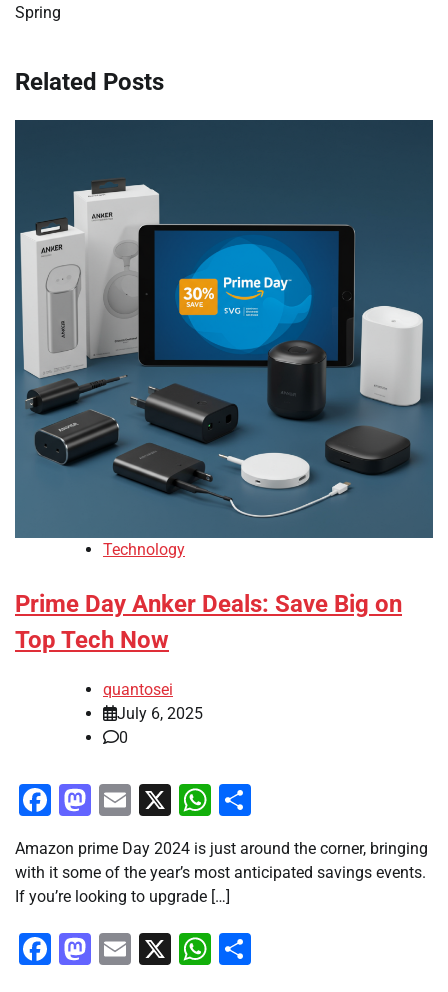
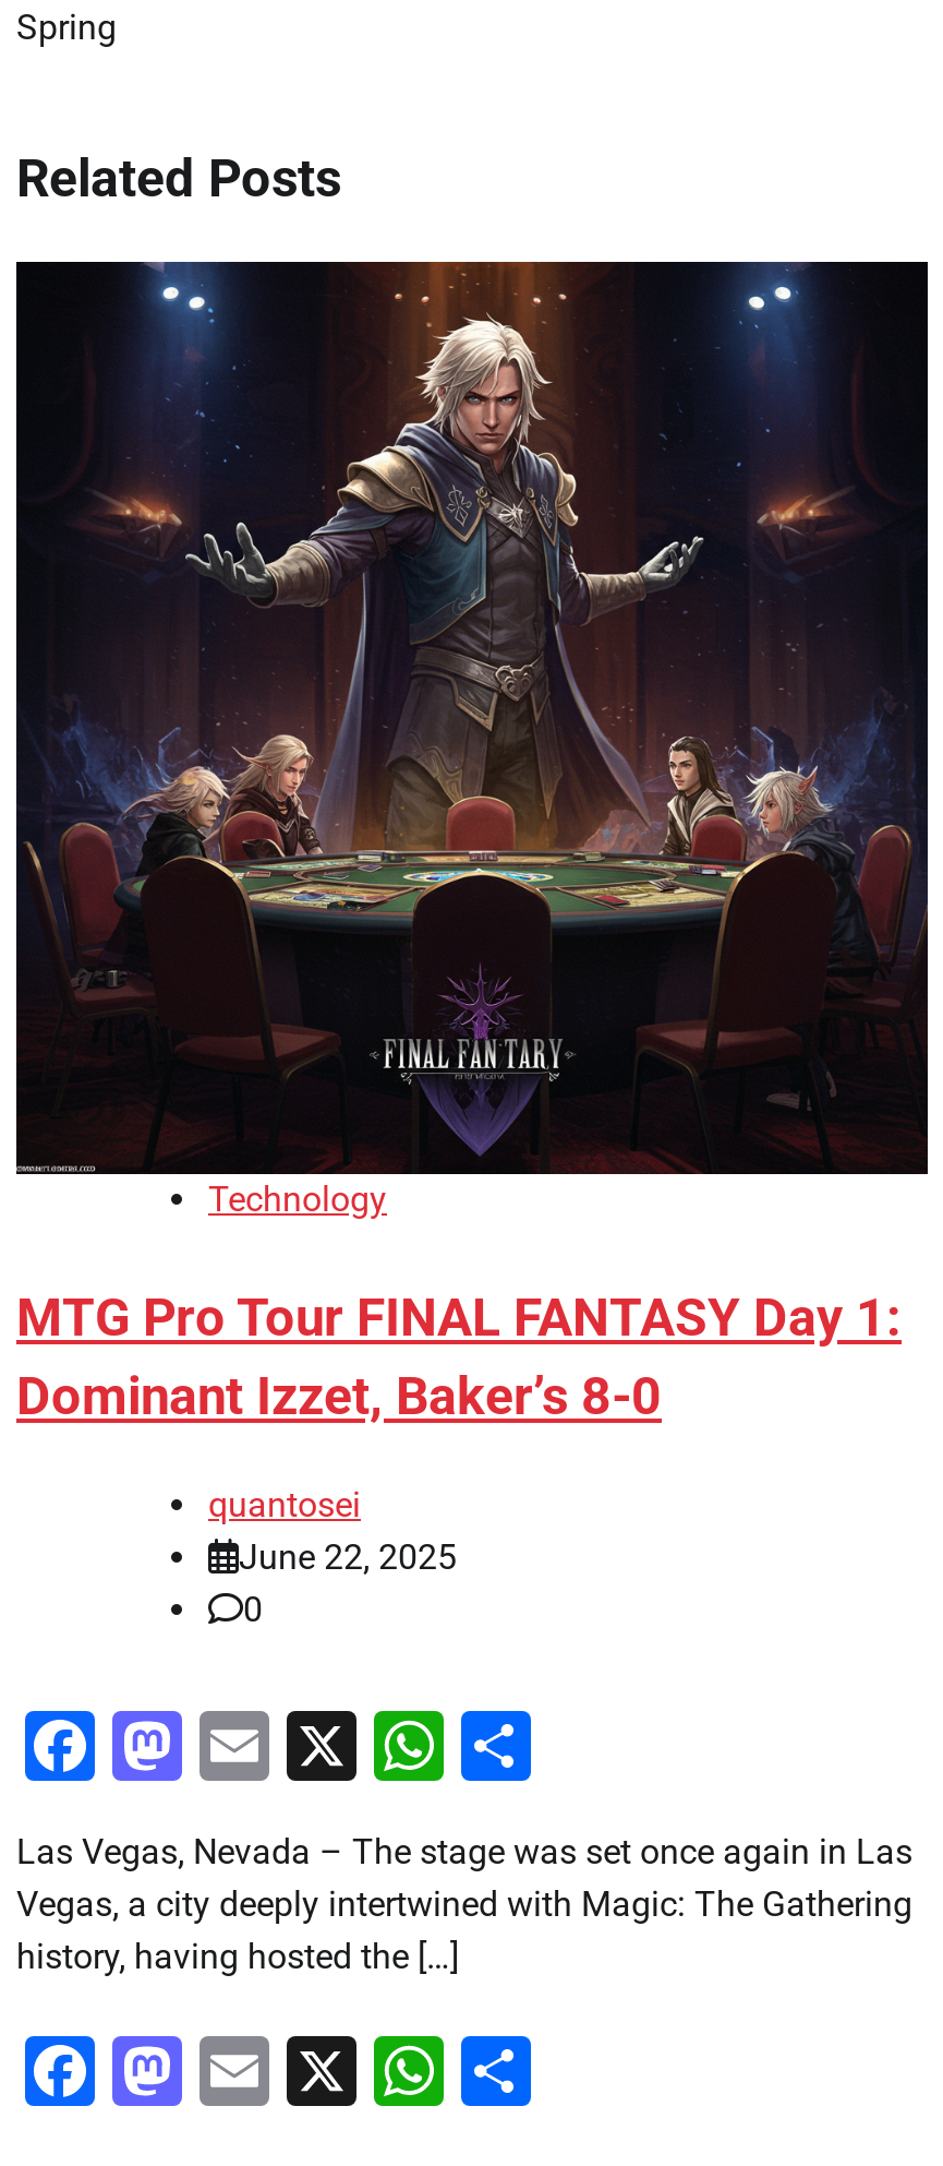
- [image]
+ [image]

- Prime Day Anker Deals: Save Big on
- Top Tech Now
+ MTG Pro Tour FINAL FANTASY Day 1:
+ Dominant Izzet, Baker’s 8-0

- July 6, 2025
+ June 22, 2025

- Amazon prime Day 2024 is just around the corner, bringing
- with it some of the year’s most anticipated savings events.
- If you’re looking to upgrade […]
+ Las Vegas, Nevada – The stage was set once again in Las
+ Vegas, a city deeply intertwined with Magic: The Gathering
+ history, having hosted the […]
